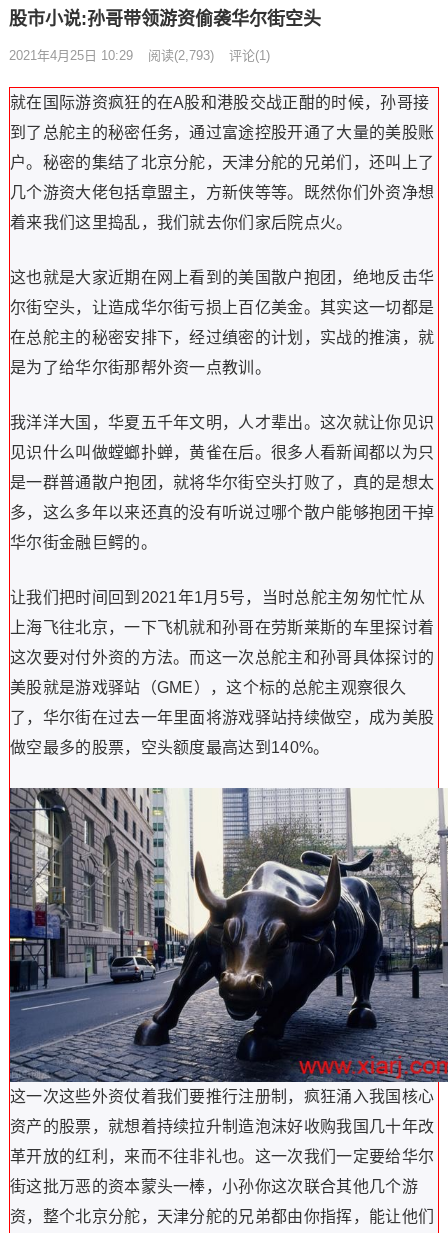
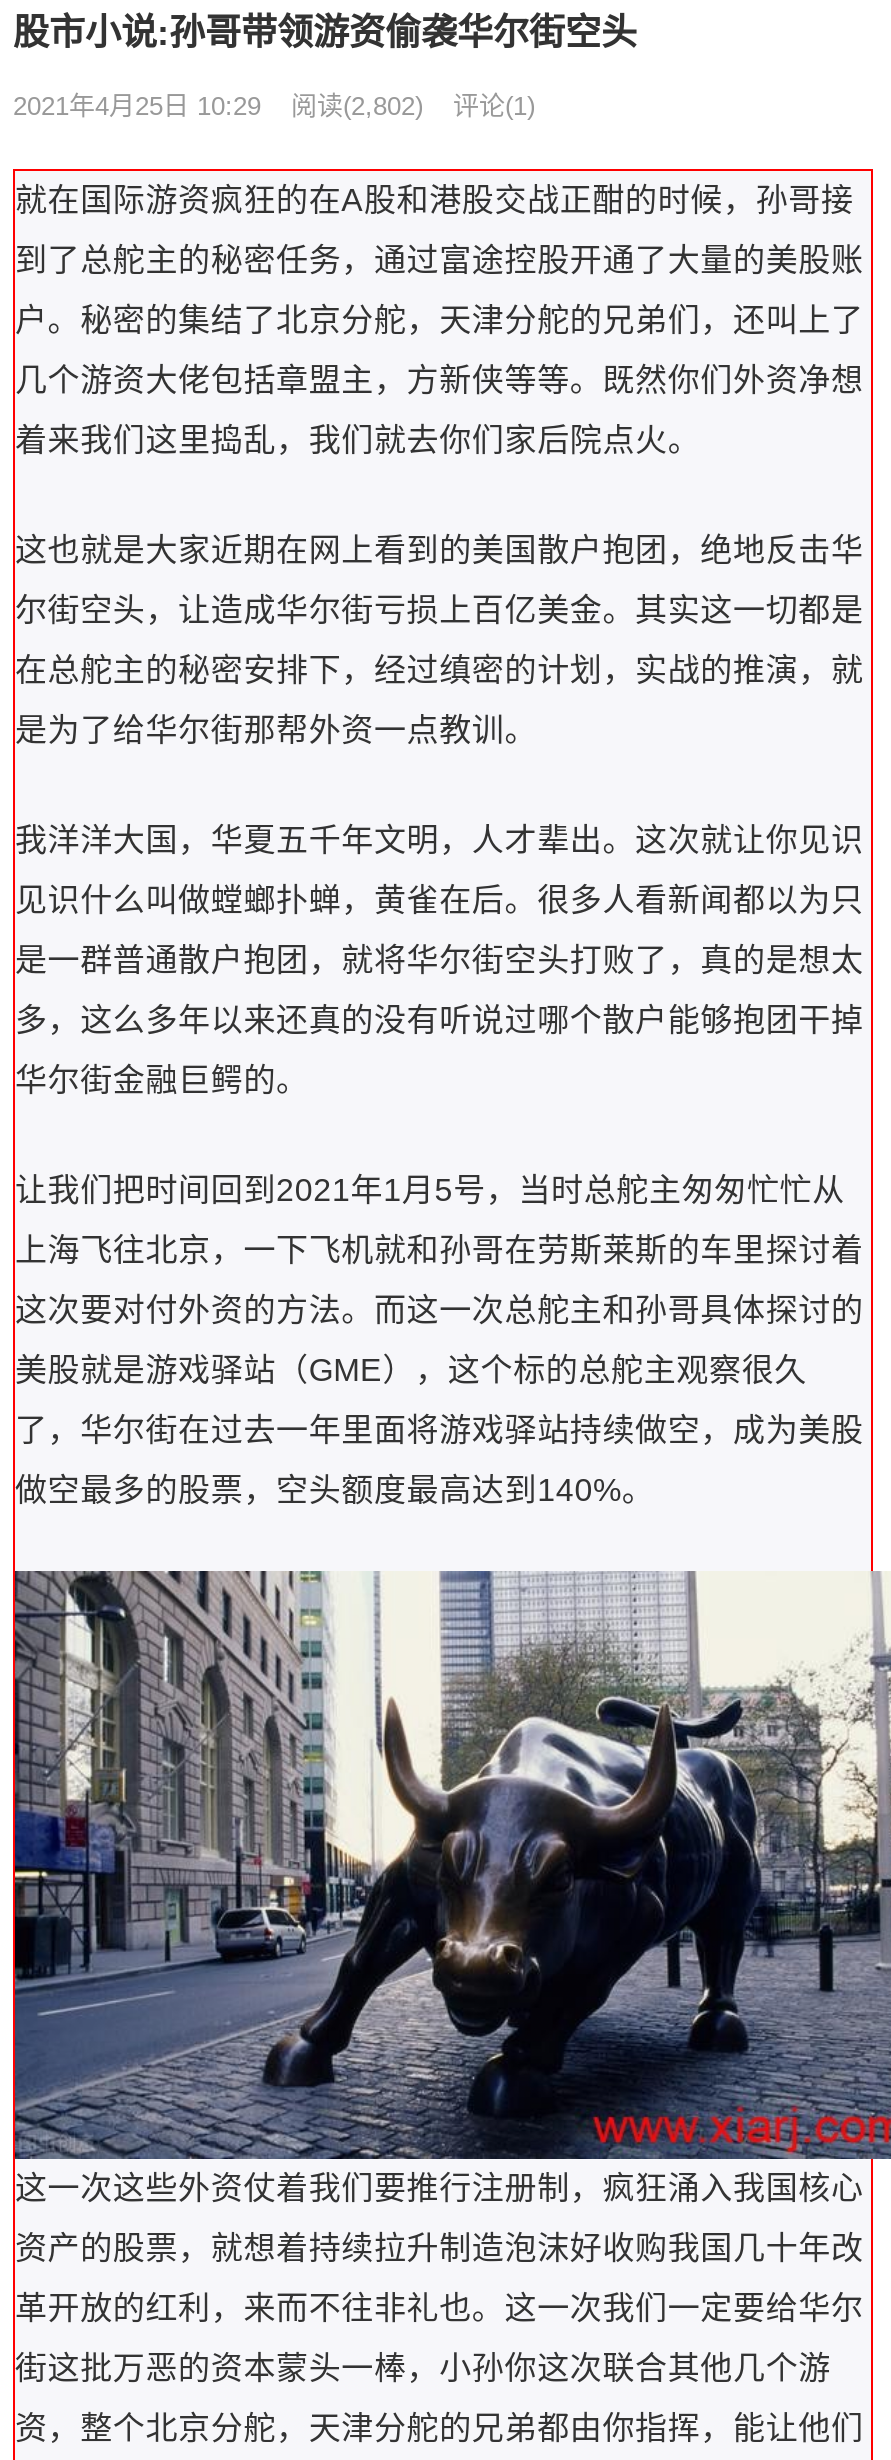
- 2021年4月25日 10:29 阅读(2,793) 评论(1)
+ 2021年4月25日 10:29 阅读(2,802) 评论(1)
